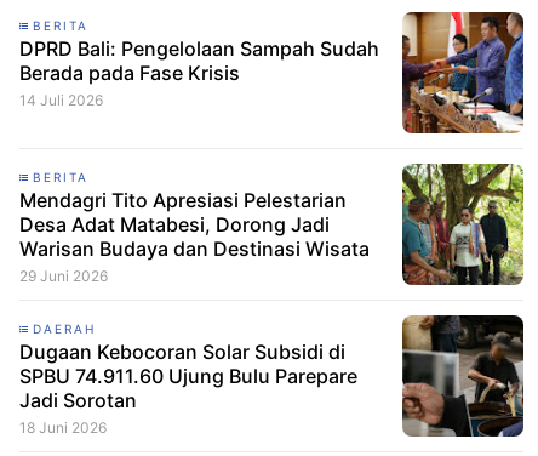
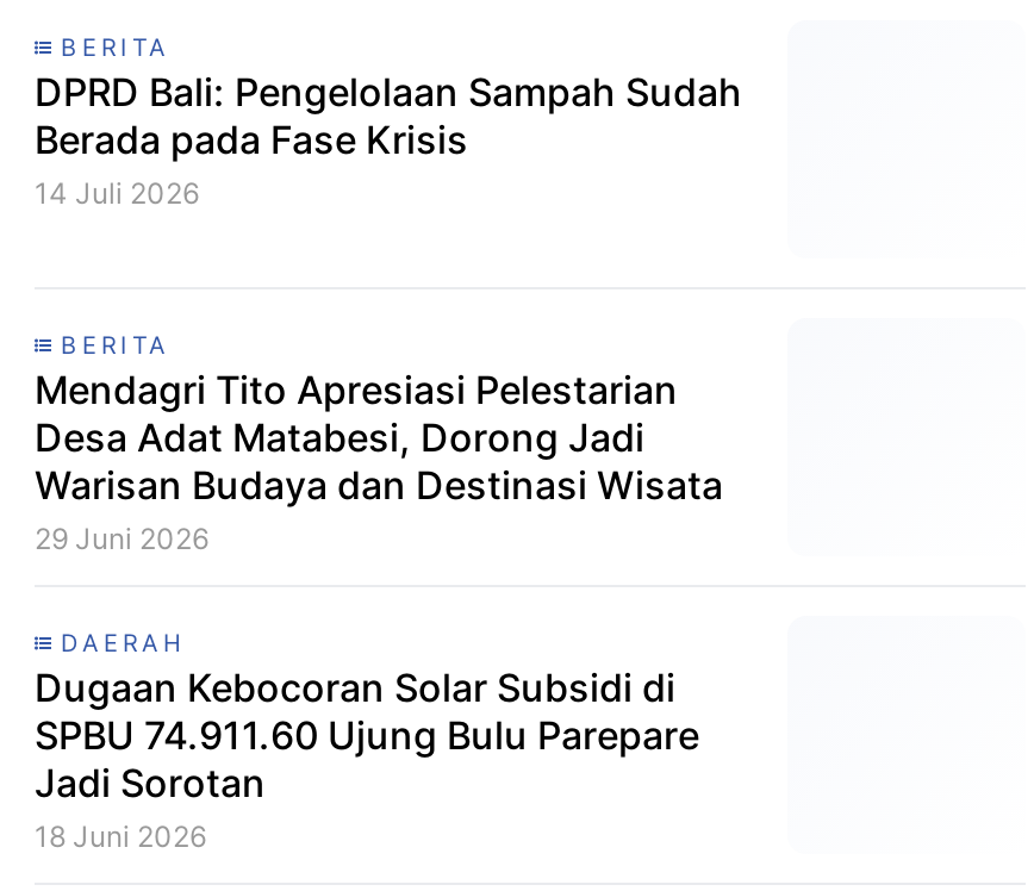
- [image]

- [image]

- [image]
